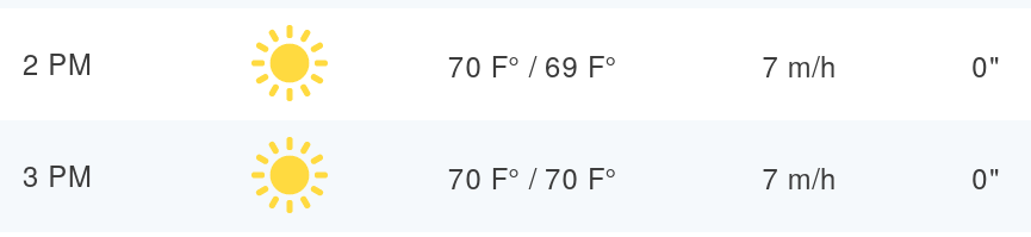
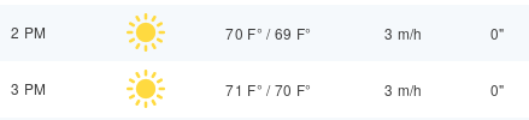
- 7 m/h
+ 3 m/h

- 70 F° / 70 F°
+ 71 F° / 70 F°

- 7 m/h
+ 3 m/h
